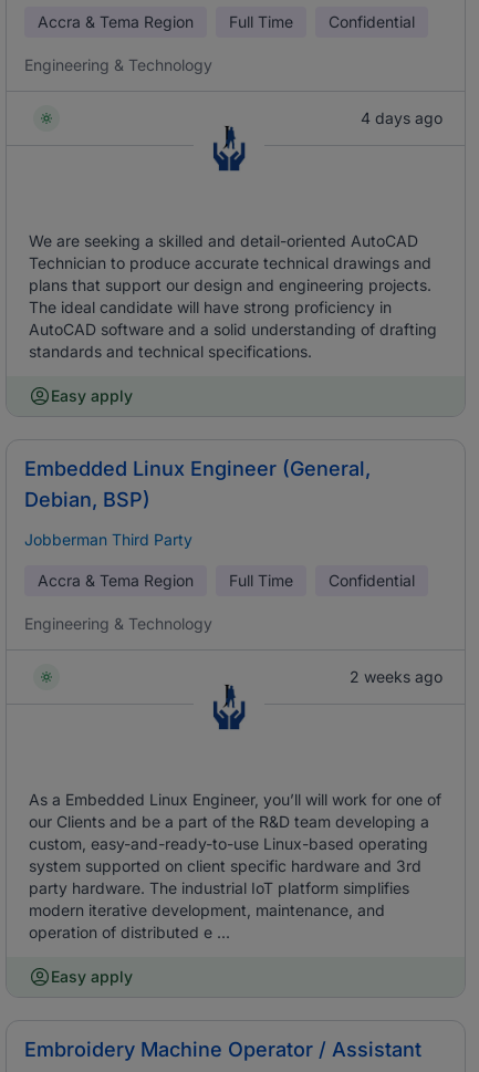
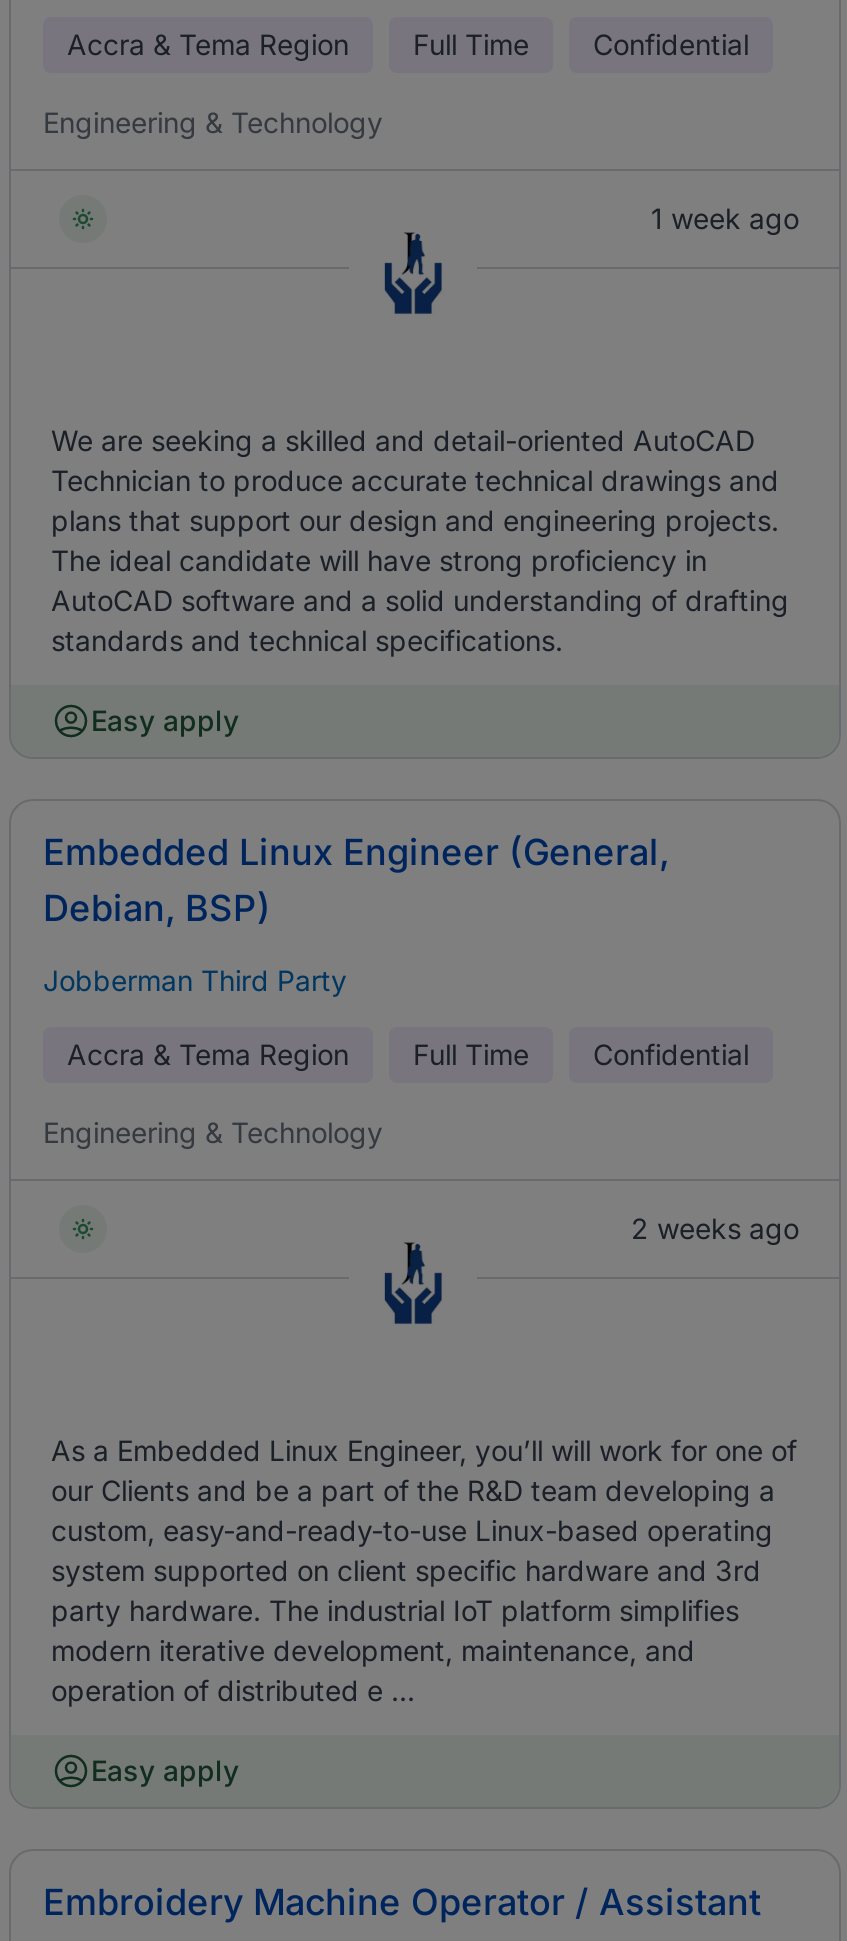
- 4 days ago
+ 1 week ago
